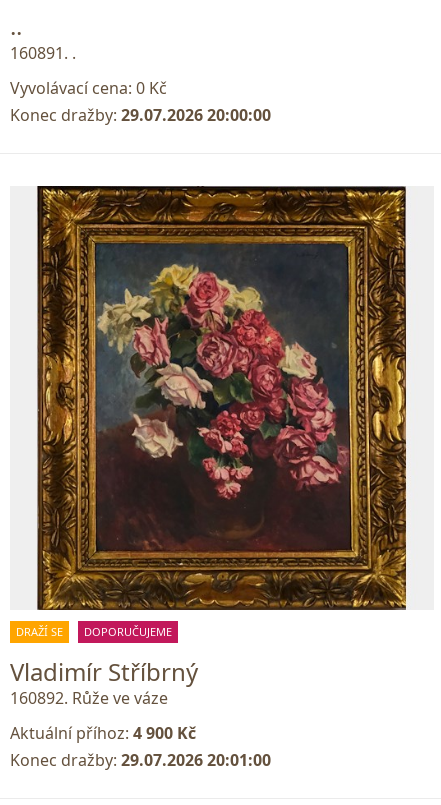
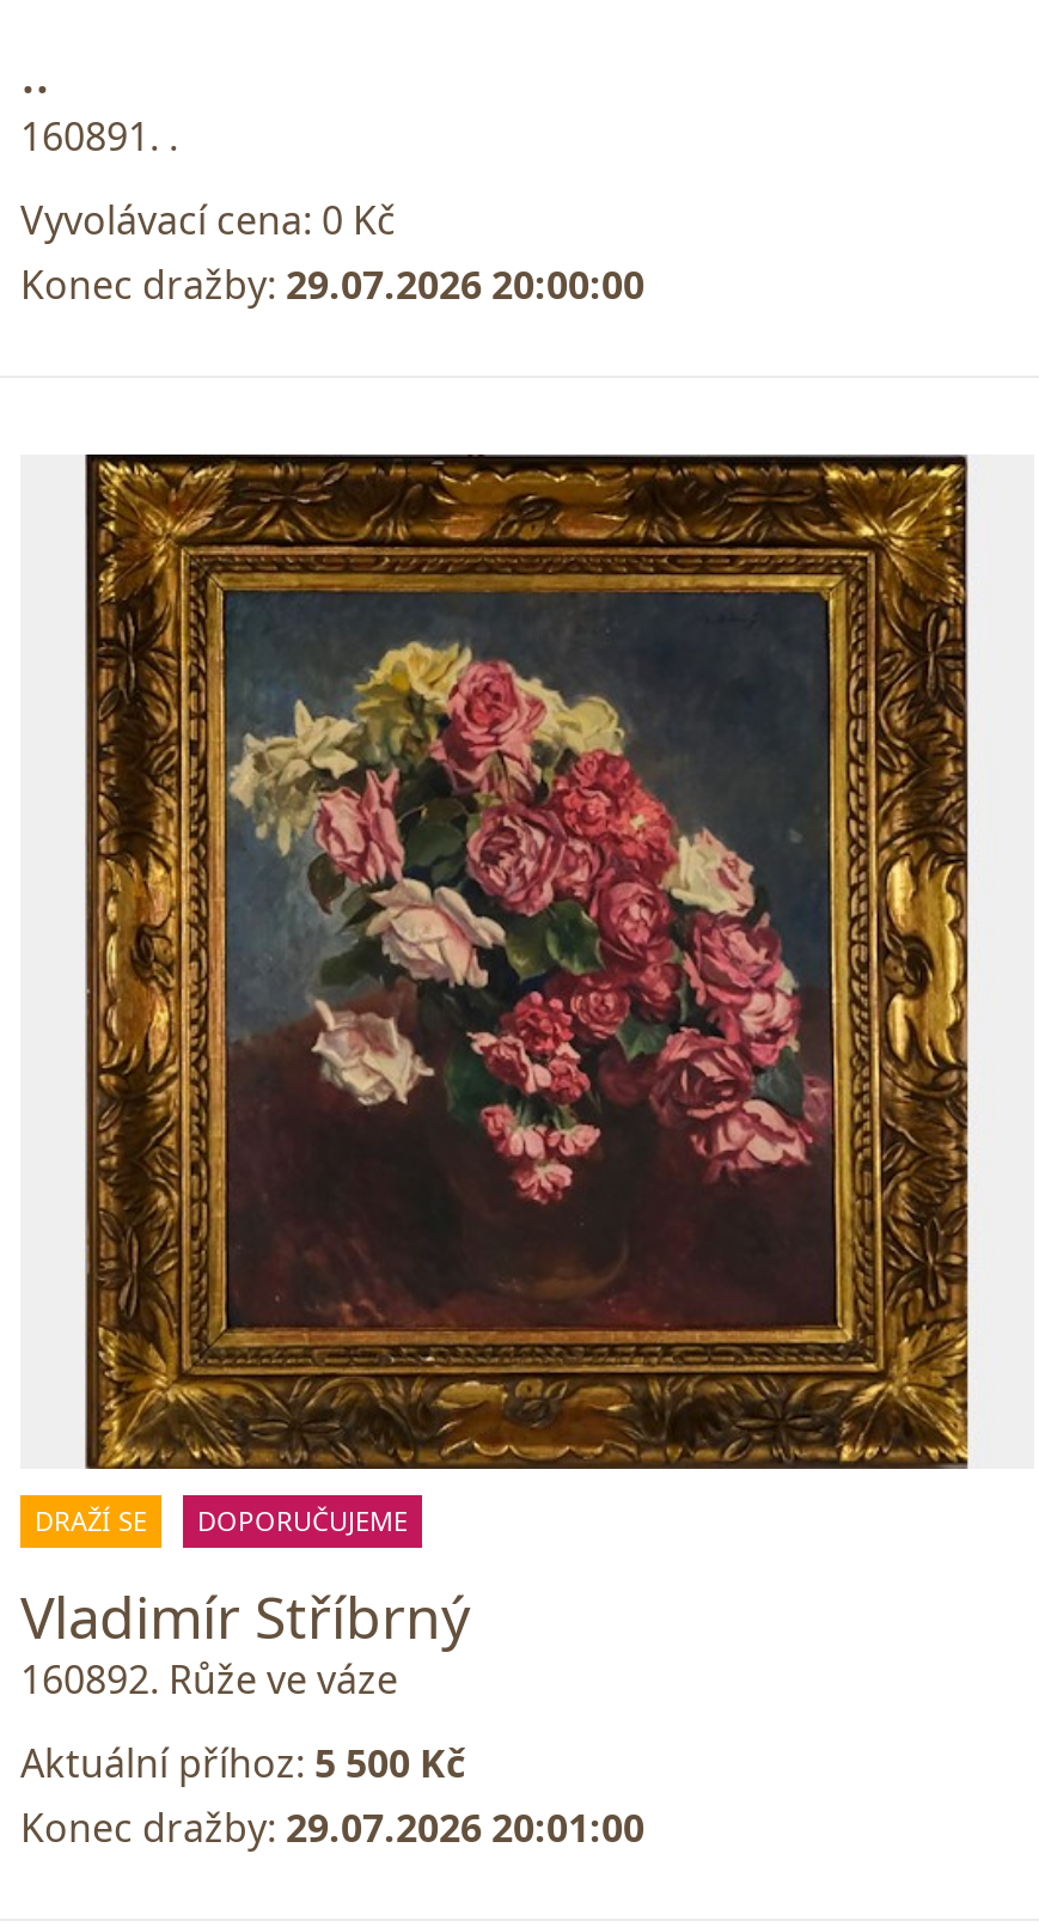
- Aktuální příhoz: 4 900 Kč
+ Aktuální příhoz: 5 500 Kč
